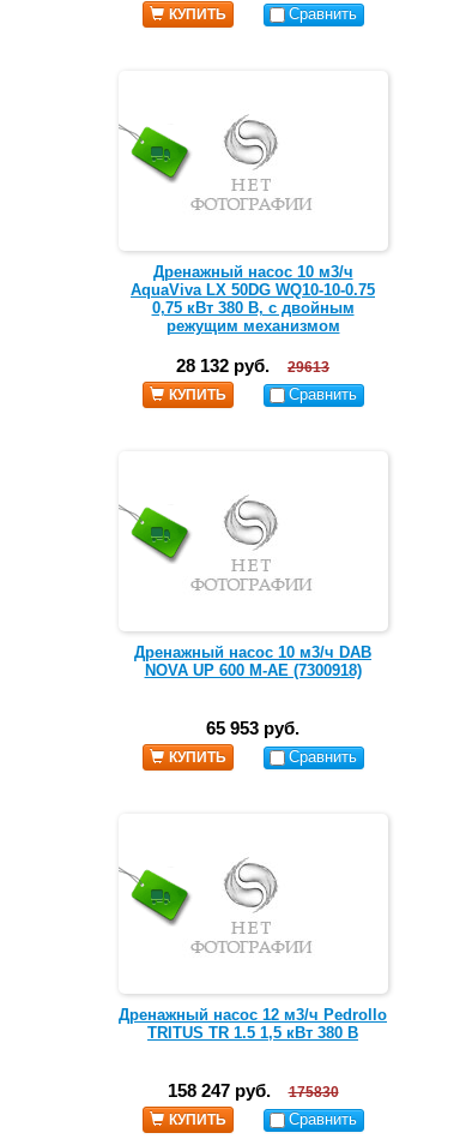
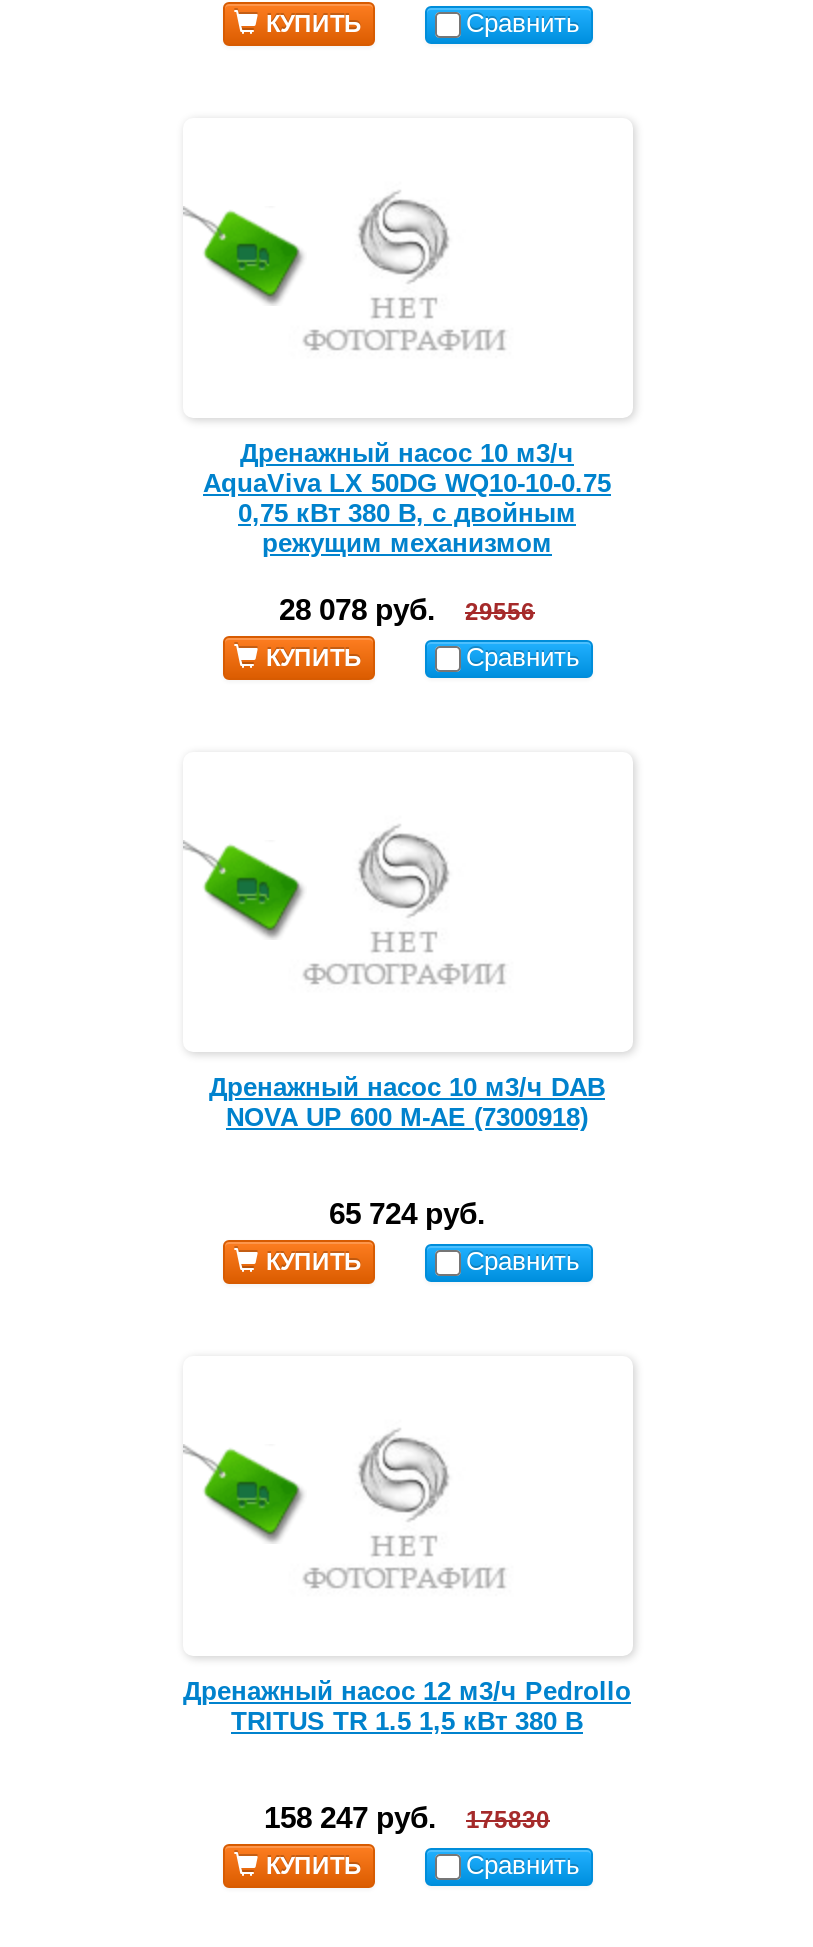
- 28 132 руб.
+ 28 078 руб.

- 29613
+ 29556

- 65 953 руб.
+ 65 724 руб.
